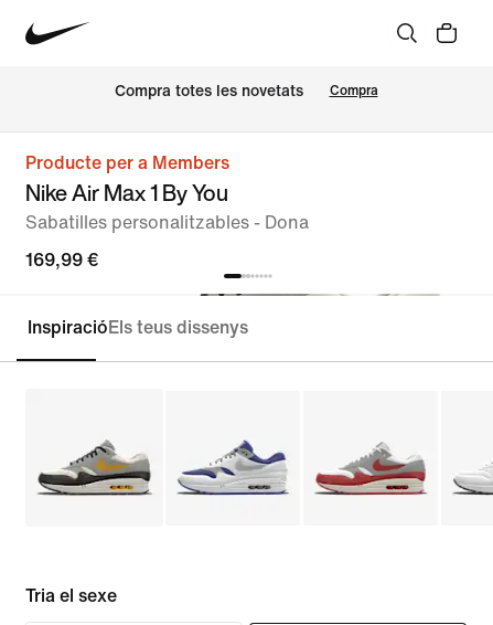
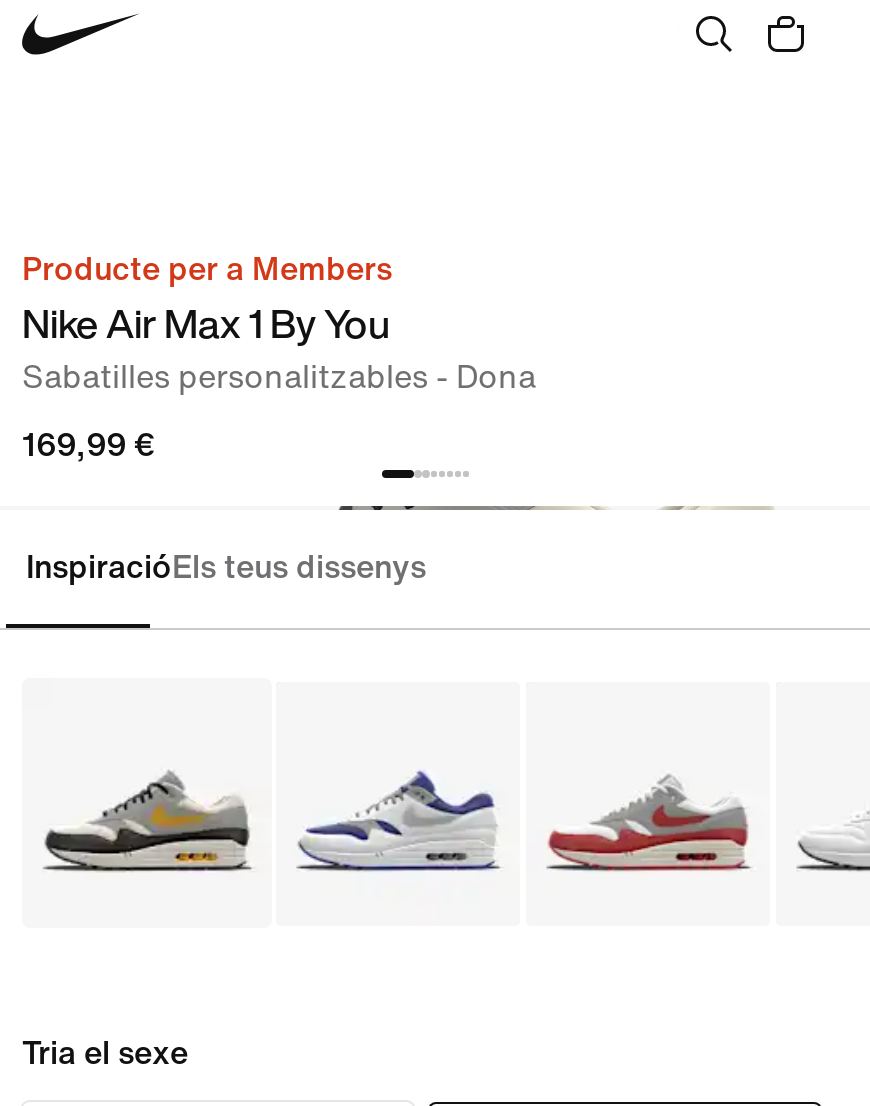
- Compra totes les novetats
- Compra
